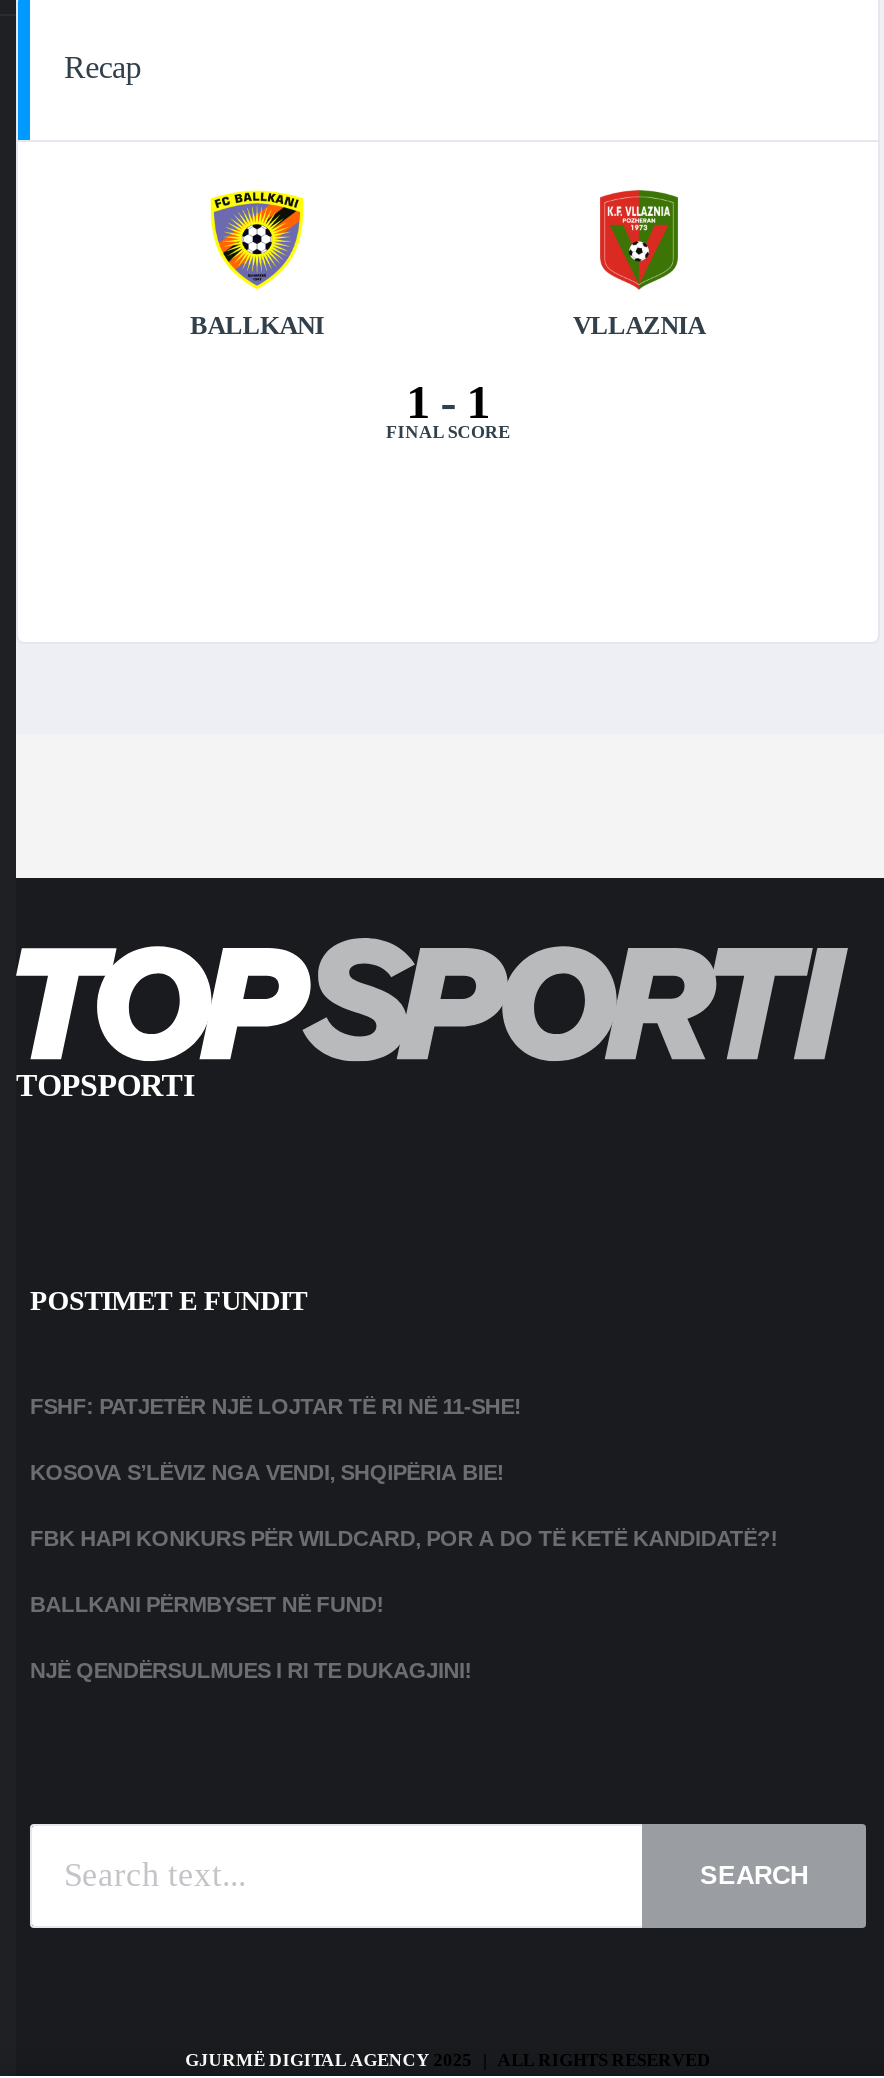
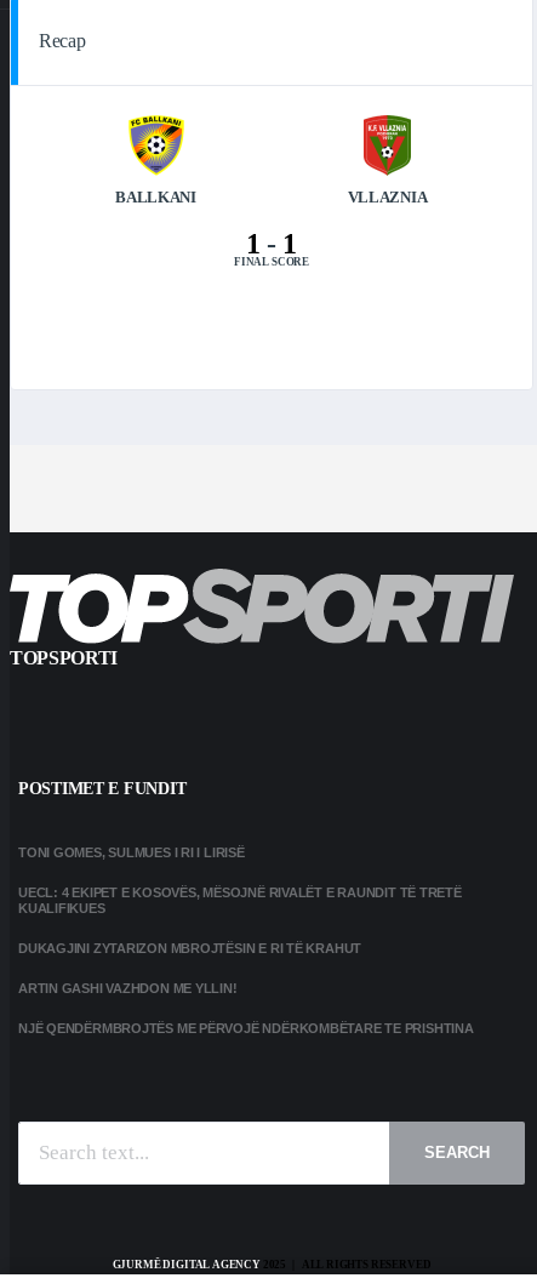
- FSHF: PATJETËR NJË LOJTAR TË RI NË 11-SHE!
+ TONI GOMES, SULMUES I RI I LIRISË

- KOSOVA S’LËVIZ NGA VENDI, SHQIPËRIA BIE!
+ UECL: 4 EKIPET E KOSOVËS, MËSOJNË RIVALËT E RAUNDIT TË TRETË
+ KUALIFIKUES

- FBK HAPI KONKURS PËR WILDCARD, POR A DO TË KETË KANDIDATË?!
+ DUKAGJINI ZYTARIZON MBROJTËSIN E RI TË KRAHUT

- BALLKANI PËRMBYSET NË FUND!
+ ARTIN GASHI VAZHDON ME YLLIN!

- NJË QENDËRSULMUES I RI TE DUKAGJINI!
+ NJË QENDËRMBROJTËS ME PËRVOJË NDËRKOMBËTARE TE PRISHTINA
